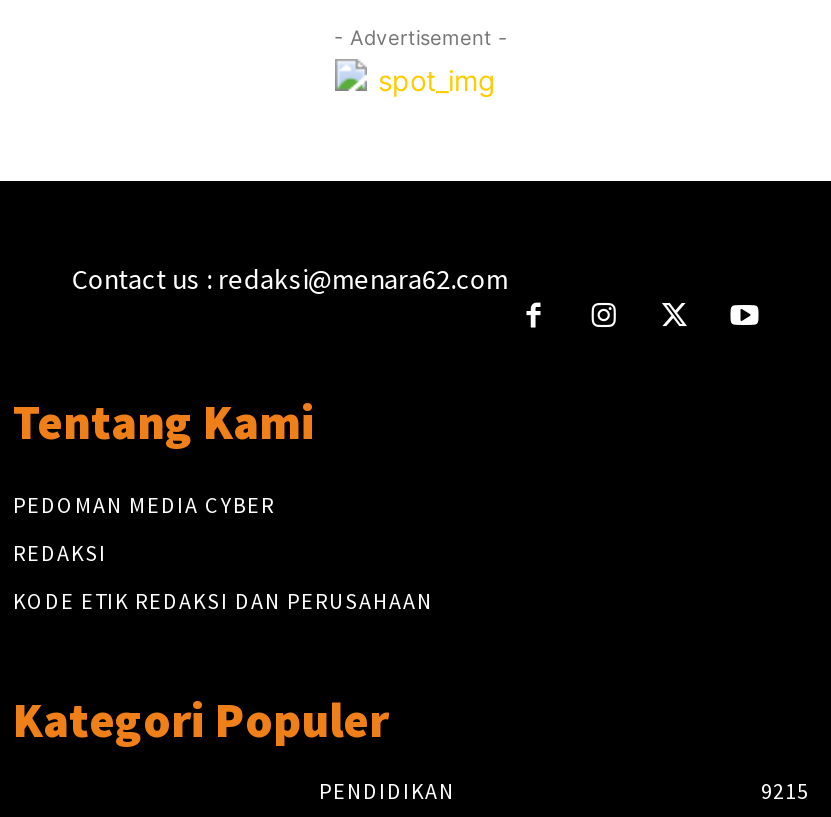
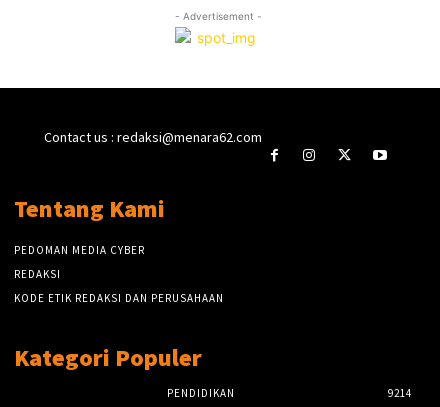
- 9215
+ 9214
